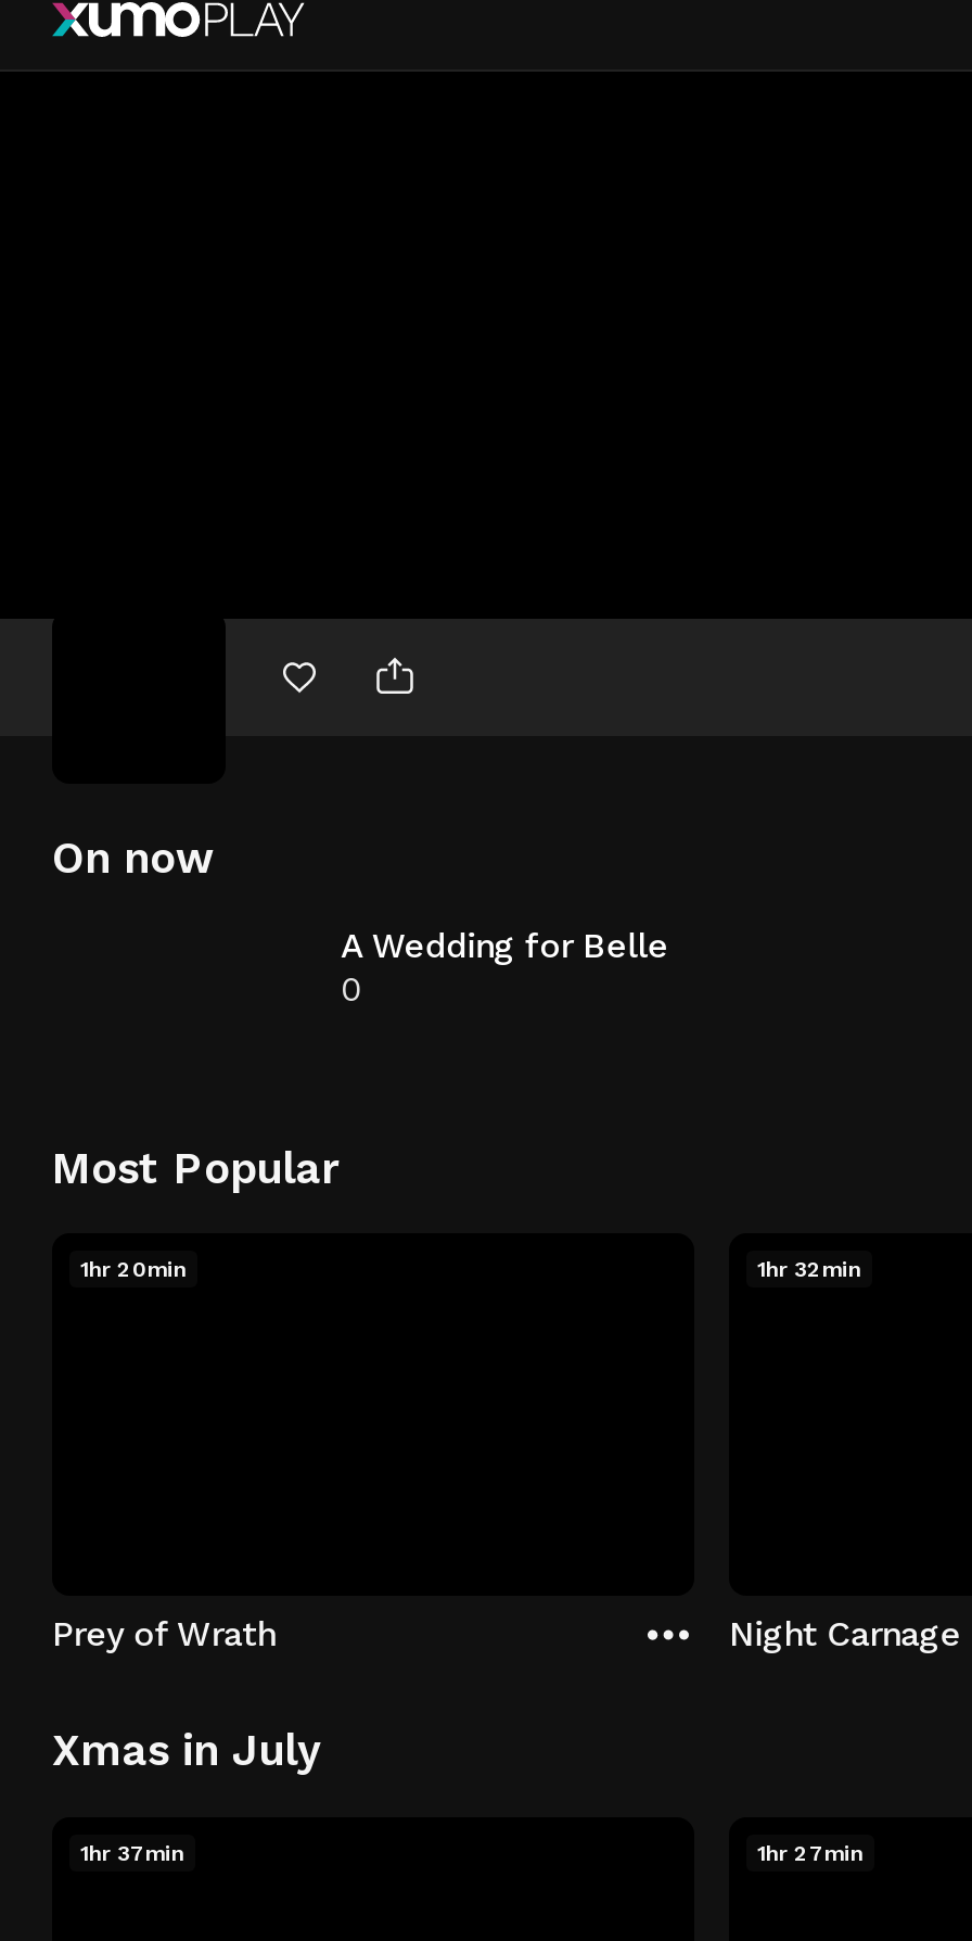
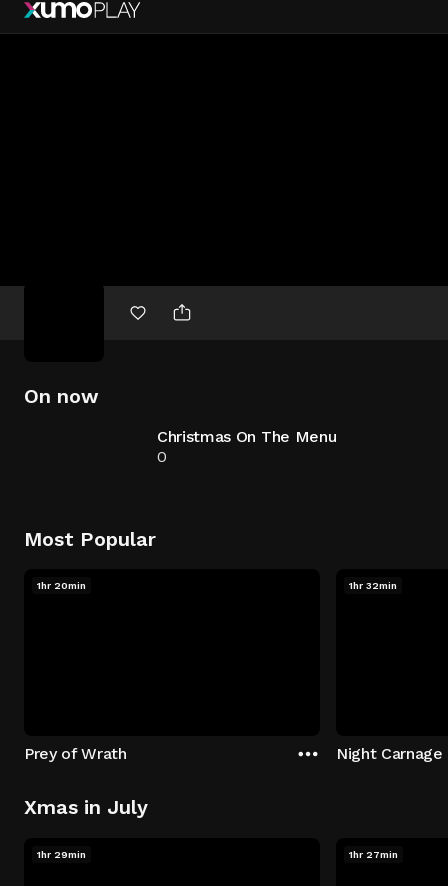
- A Wedding for Belle
+ Christmas On The Menu

- 1hr 37min
+ 1hr 29min
